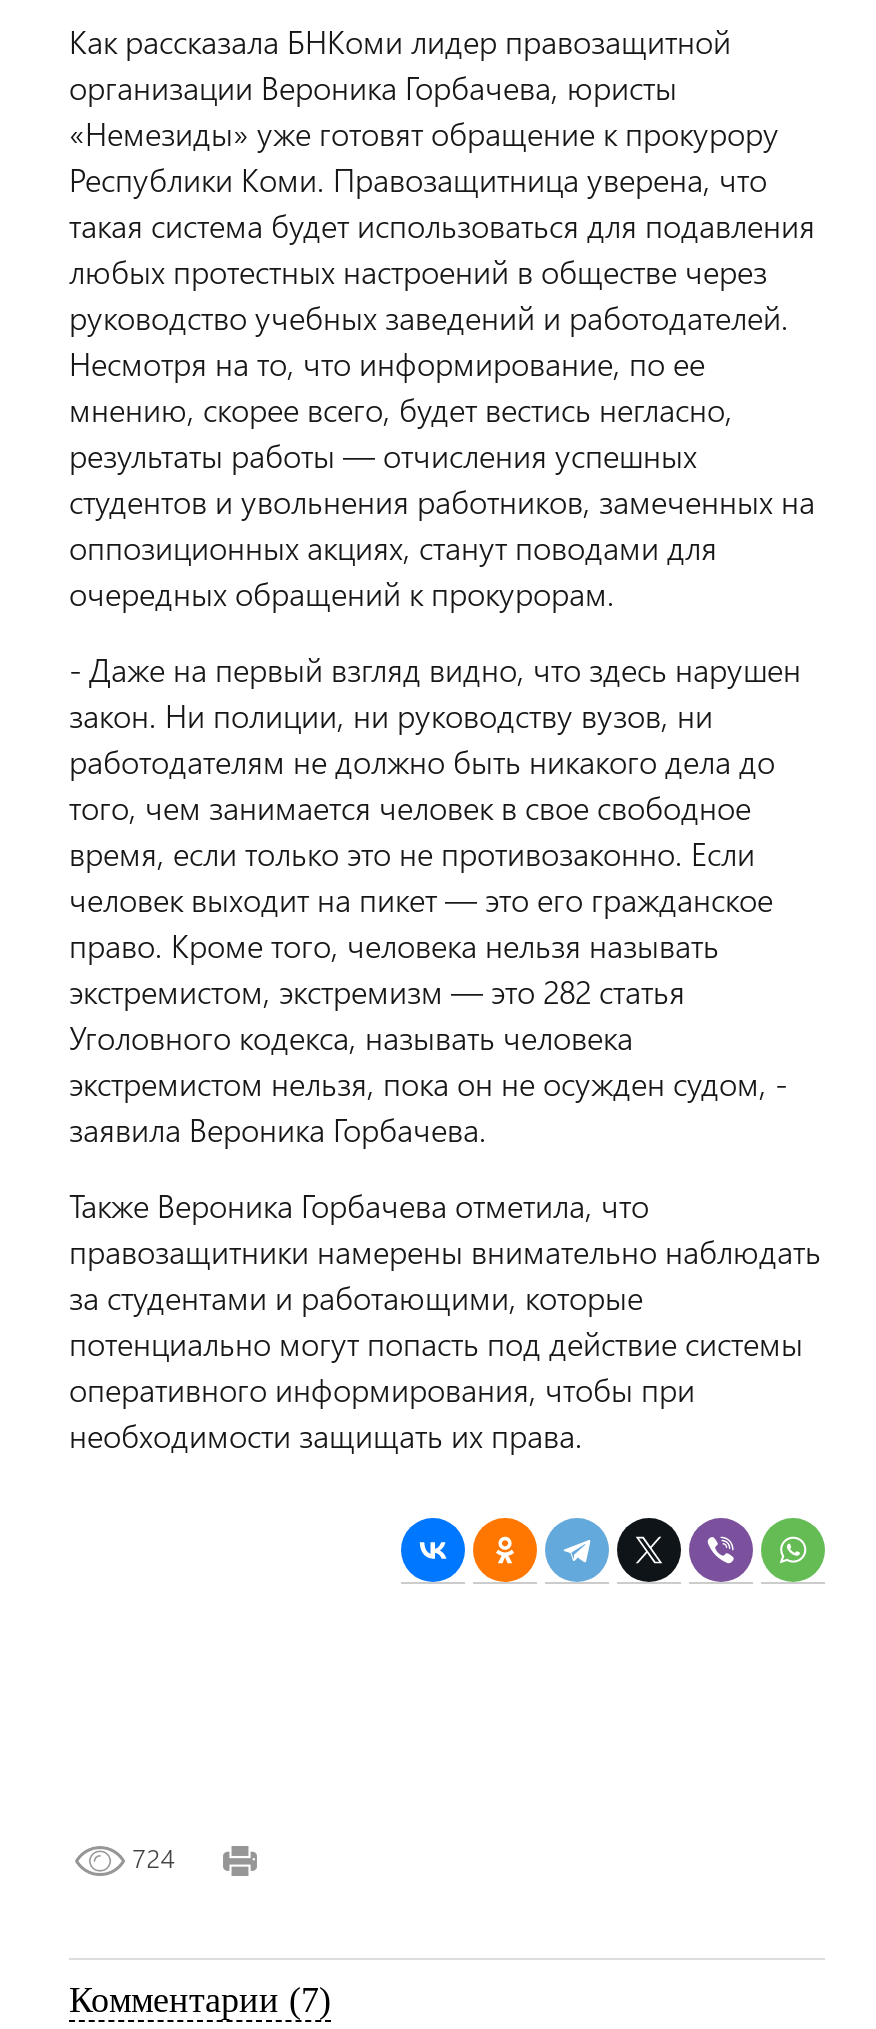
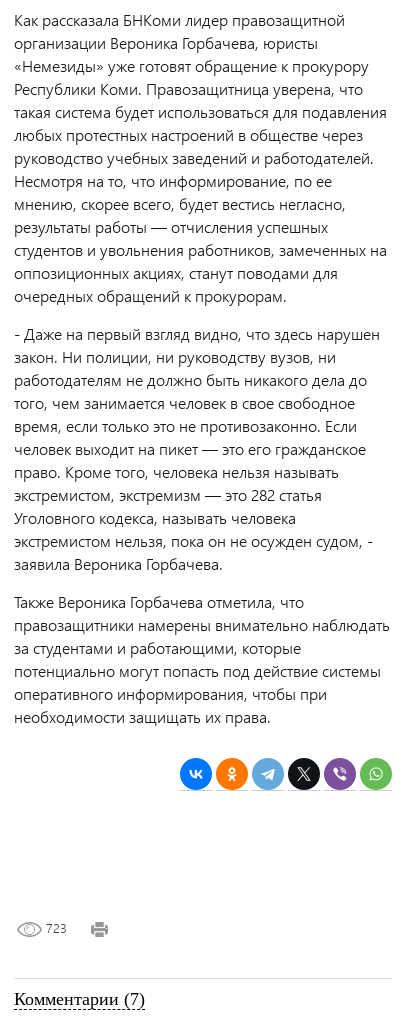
- 724
+ 723
